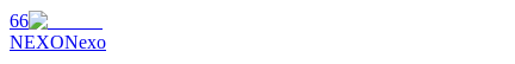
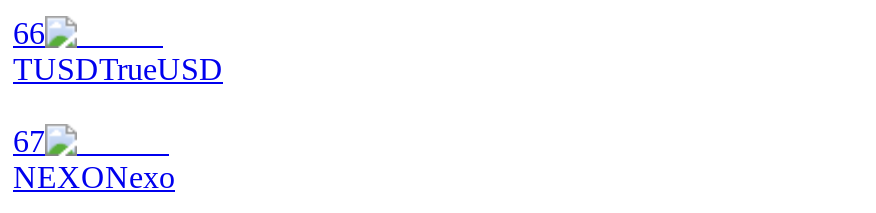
+ TUSDTrueUSD
+ 67
